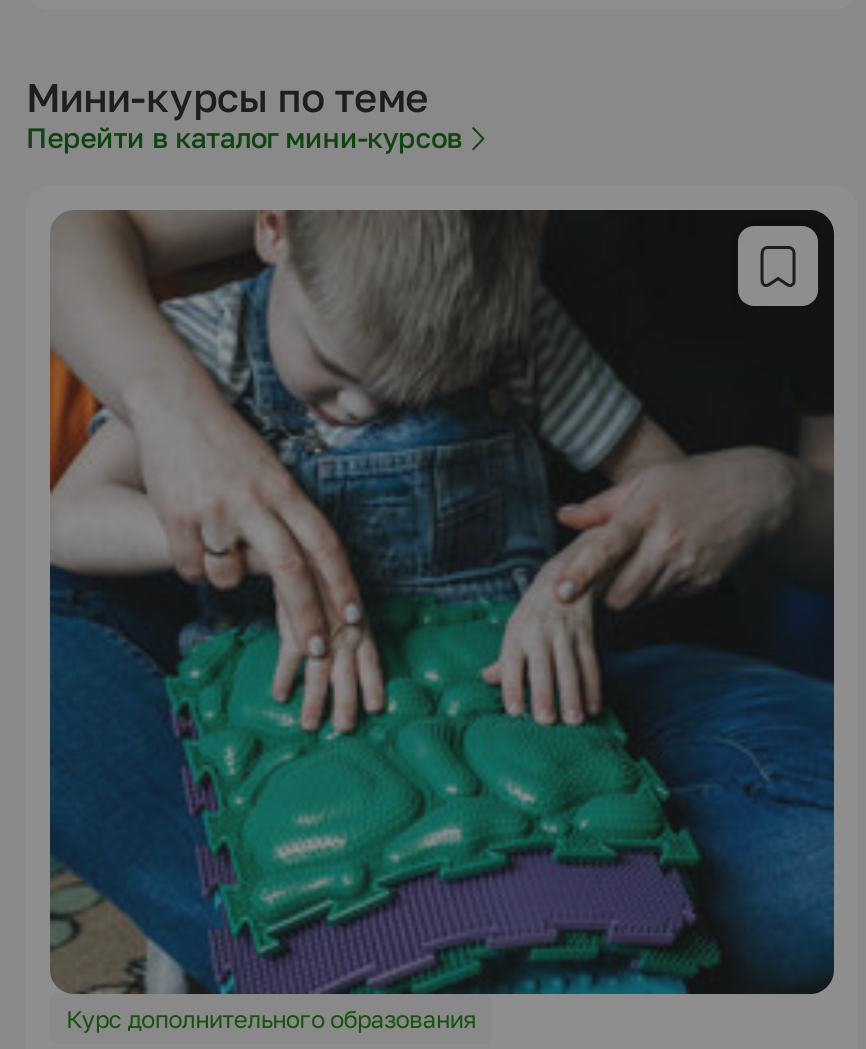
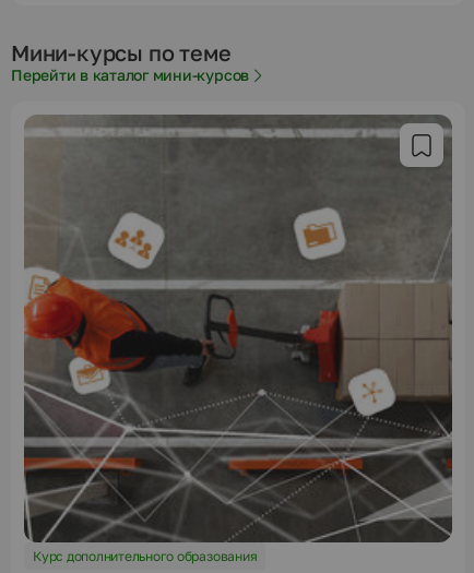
- [image]
+ [image]
